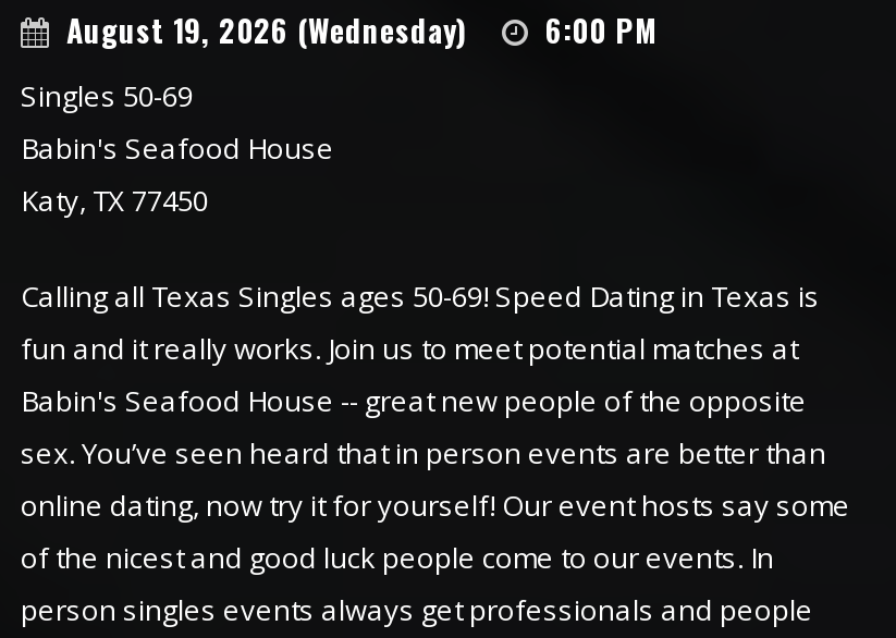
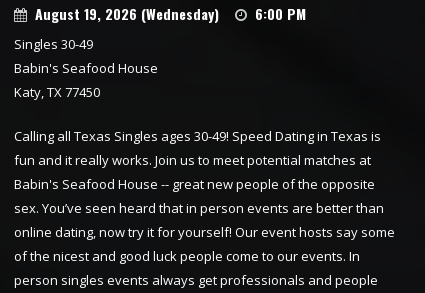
- Singles 50-69
+ Singles 30-49

- Calling all Texas Singles ages 50-69! Speed Dating in Texas is
+ Calling all Texas Singles ages 30-49! Speed Dating in Texas is
